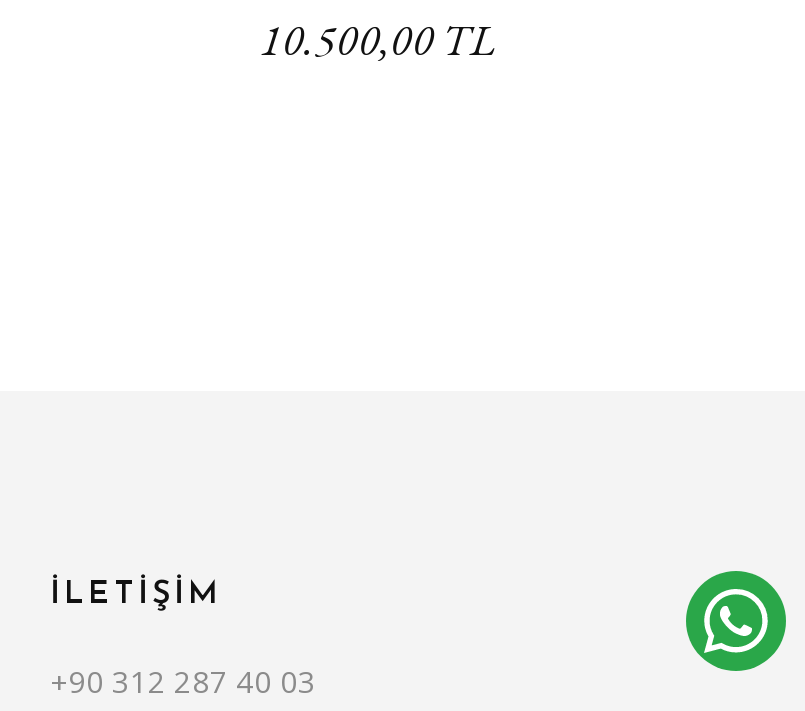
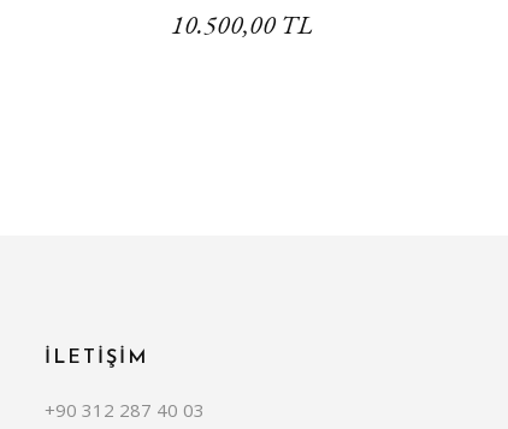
- [image]
